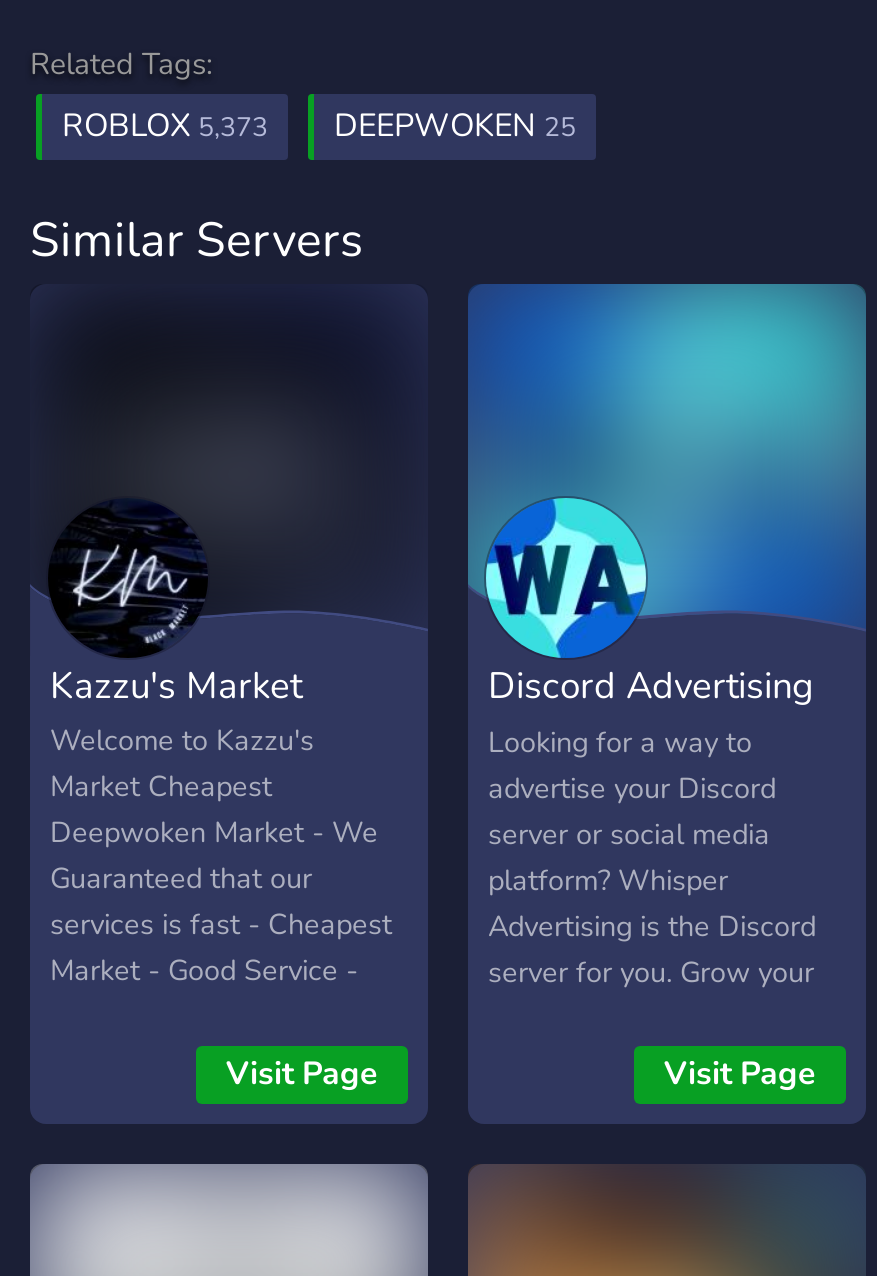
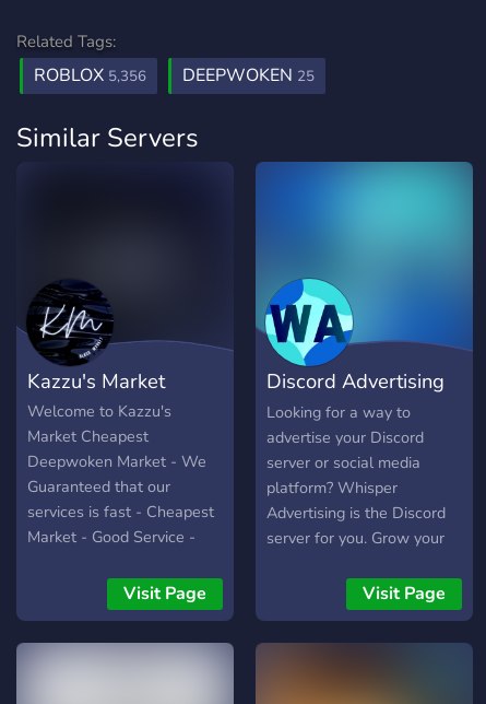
- ROBLOX 5,373 DEEPWOKEN 25
+ ROBLOX 5,356 DEEPWOKEN 25
